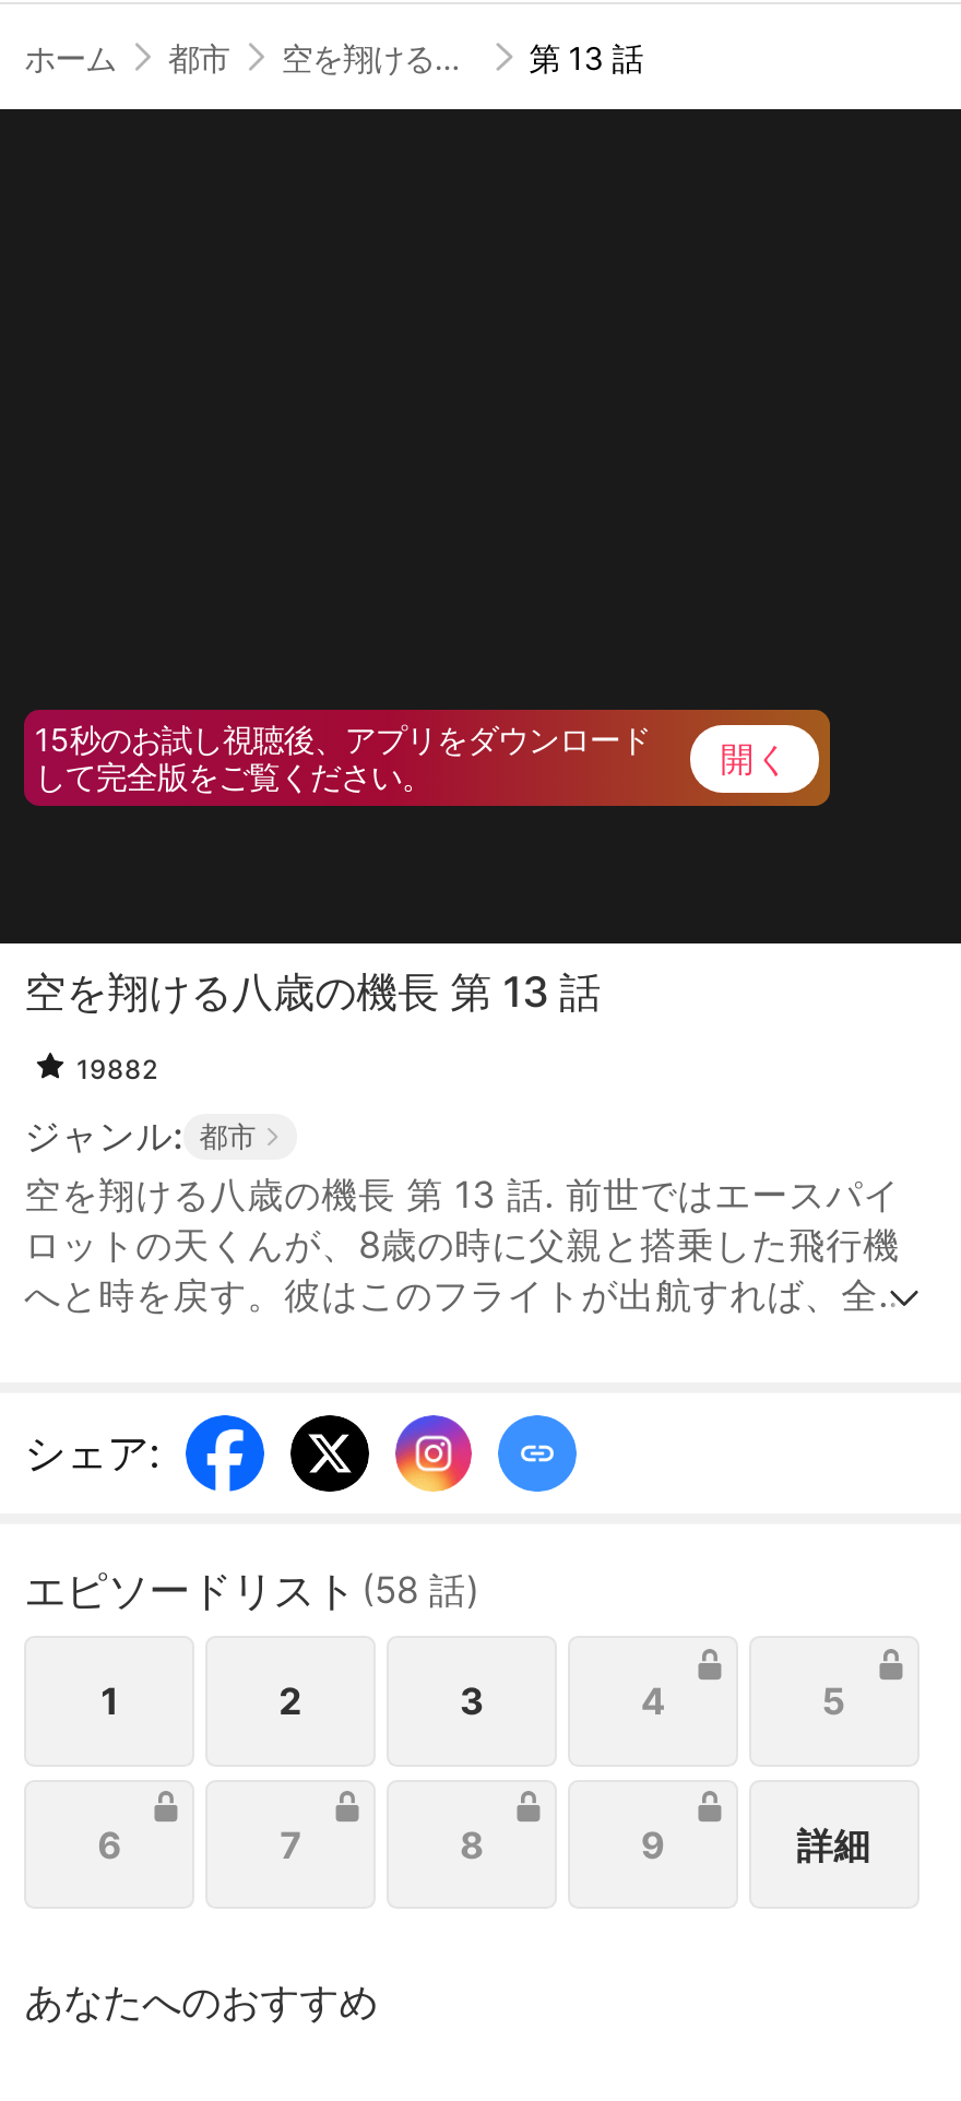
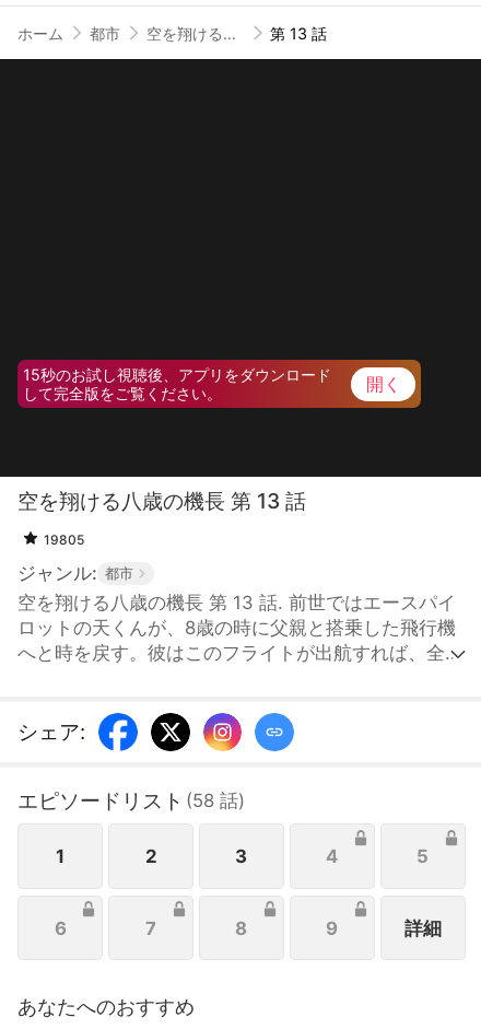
- 19882
+ 19805
